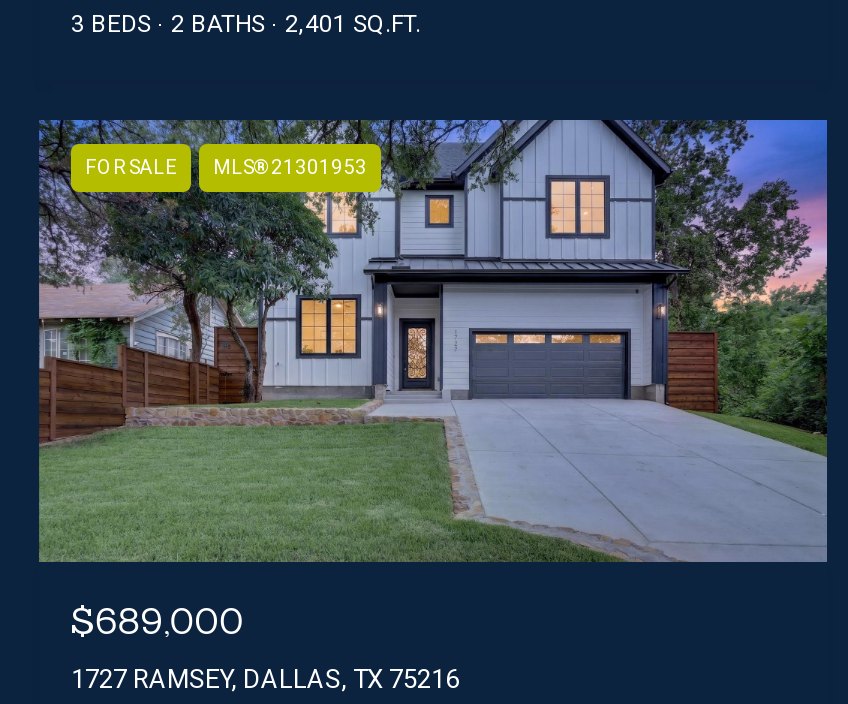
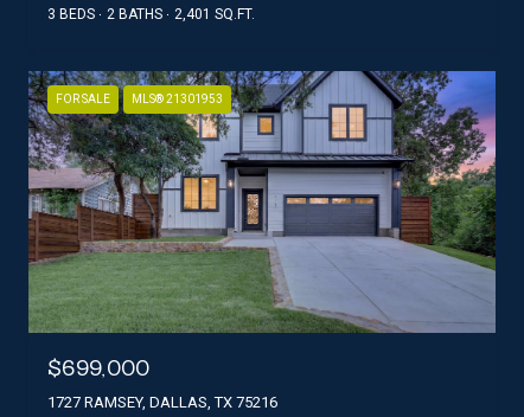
- $689,000
+ $699,000
